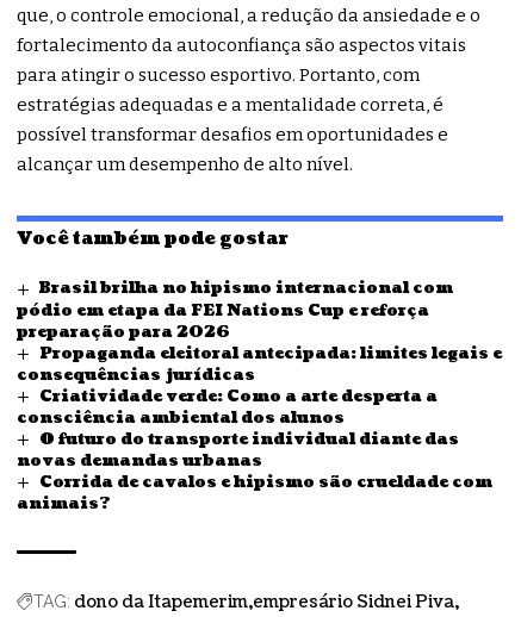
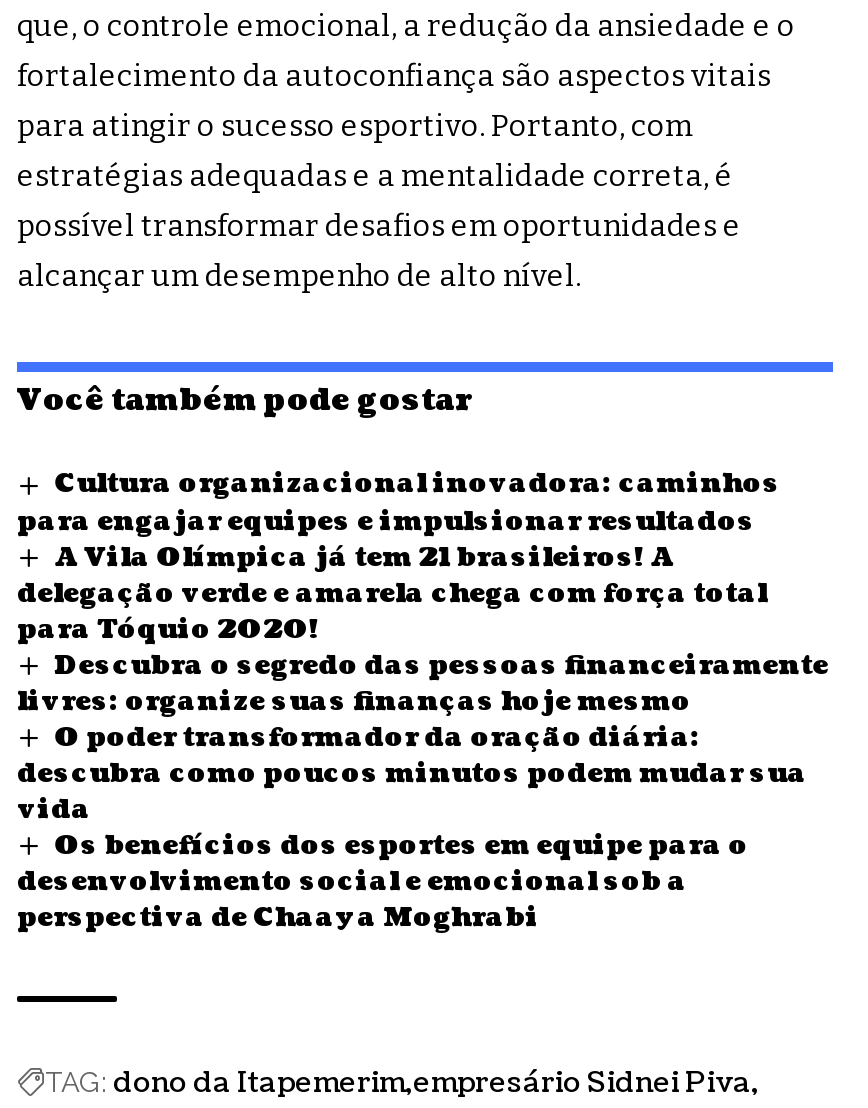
- Brasil brilha no hipismo internacional com
- pódio em etapa da FEI Nations Cup e reforça
- preparação para 2026
- Propaganda eleitoral antecipada: limites legais e
- consequências jurídicas
- Criatividade verde: Como a arte desperta a
- consciência ambiental dos alunos
- O futuro do transporte individual diante das
- novas demandas urbanas
- Corrida de cavalos e hipismo são crueldade com
- animais?
+ Cultura organizacional inovadora: caminhos
+ para engajar equipes e impulsionar resultados
+ A Vila Olímpica já tem 21 brasileiros! A
+ delegação verde e amarela chega com força total
+ para Tóquio 2020!
+ Descubra o segredo das pessoas financeiramente
+ livres: organize suas finanças hoje mesmo
+ O poder transformador da oração diária:
+ descubra como poucos minutos podem mudar sua
+ vida
+ Os benefícios dos esportes em equipe para o
+ desenvolvimento social e emocional sob a
+ perspectiva de Chaaya Moghrabi
